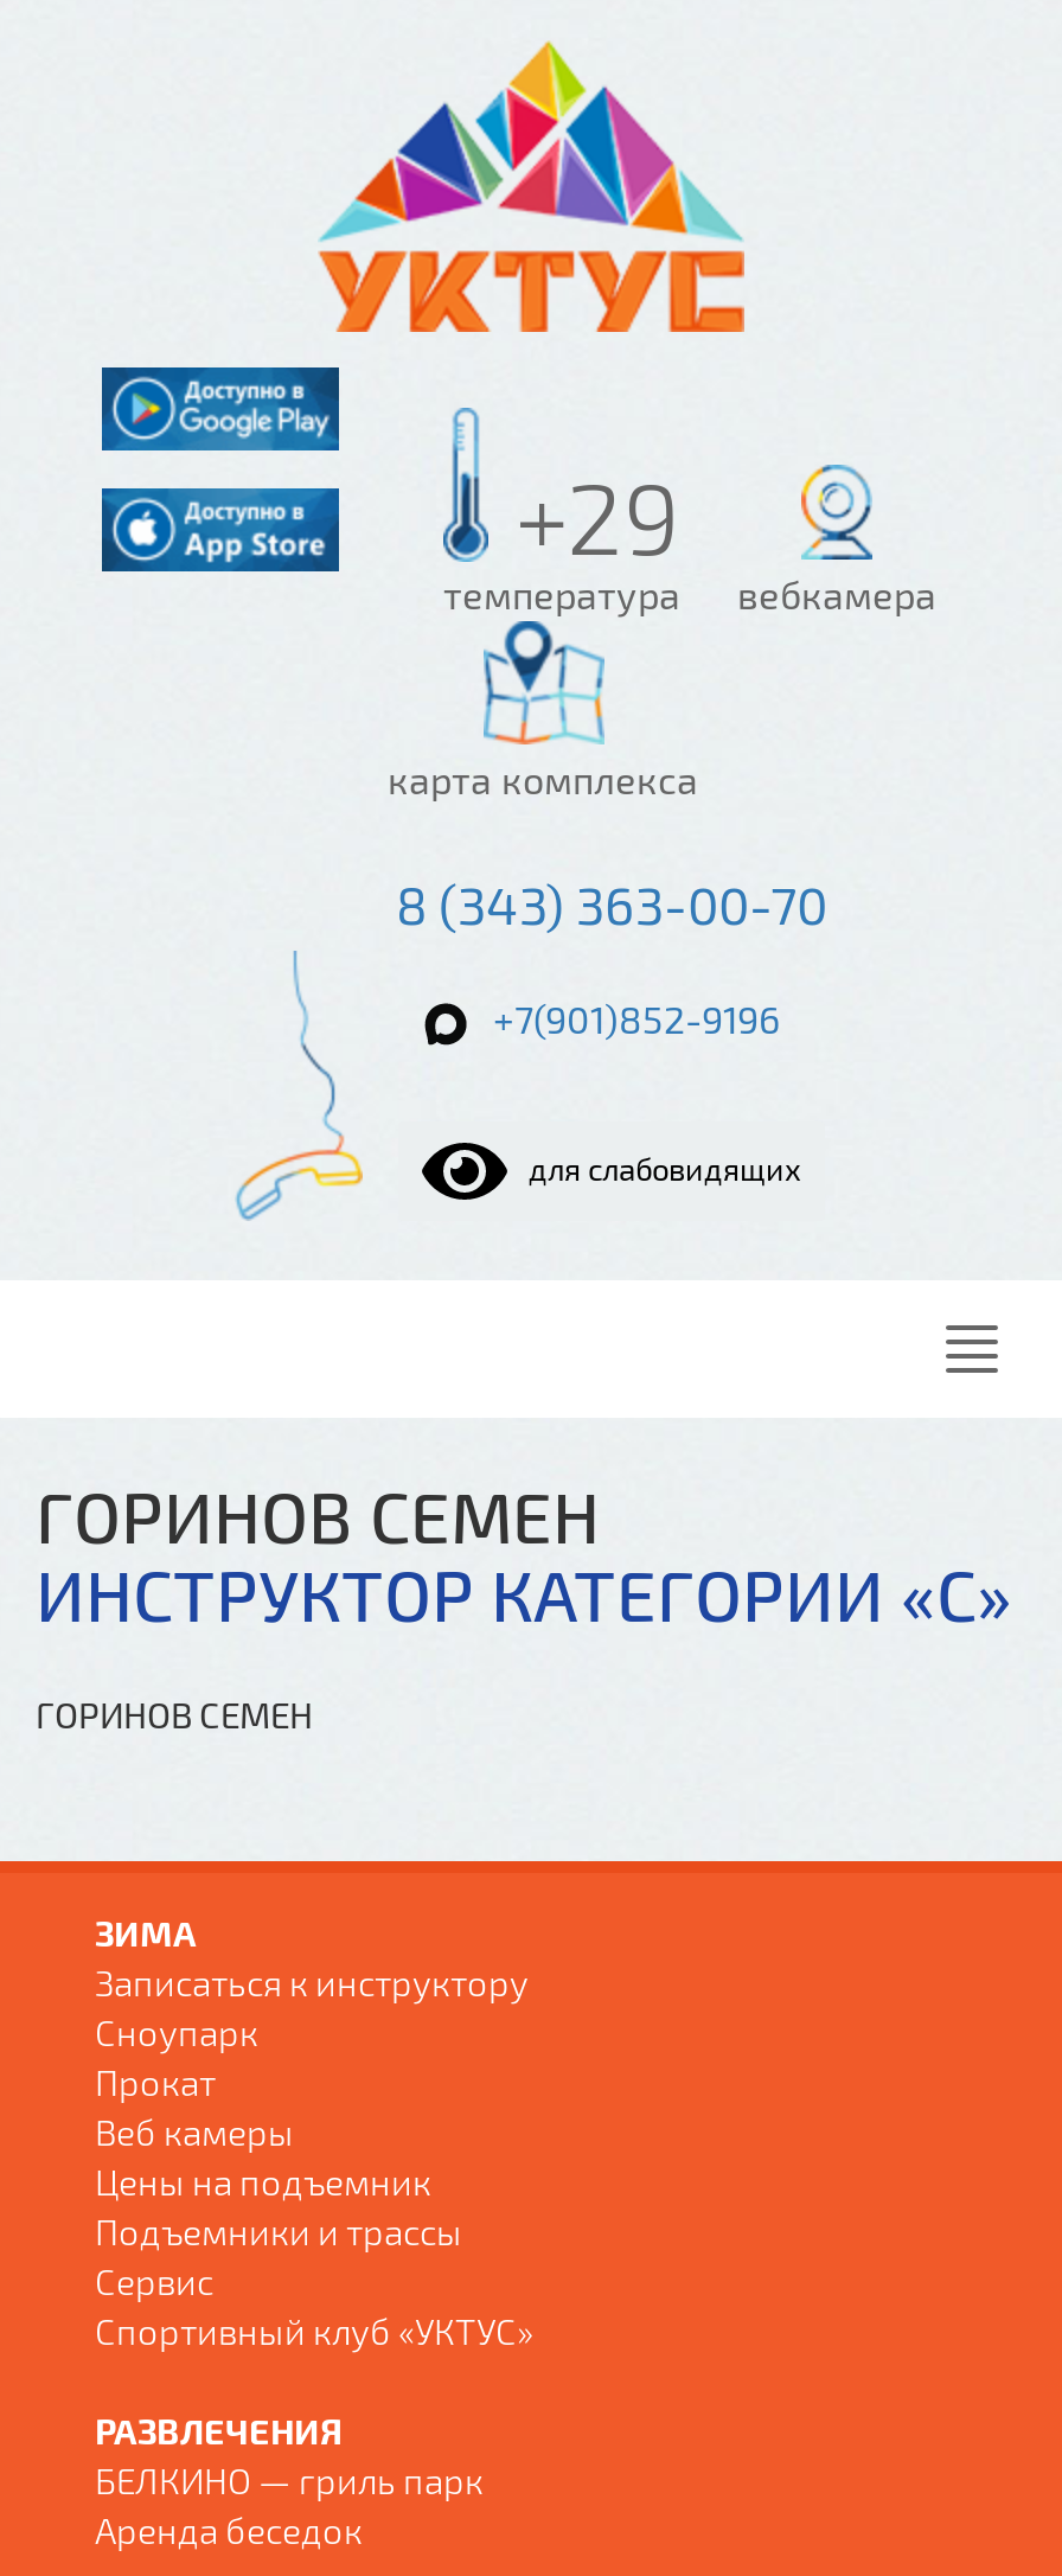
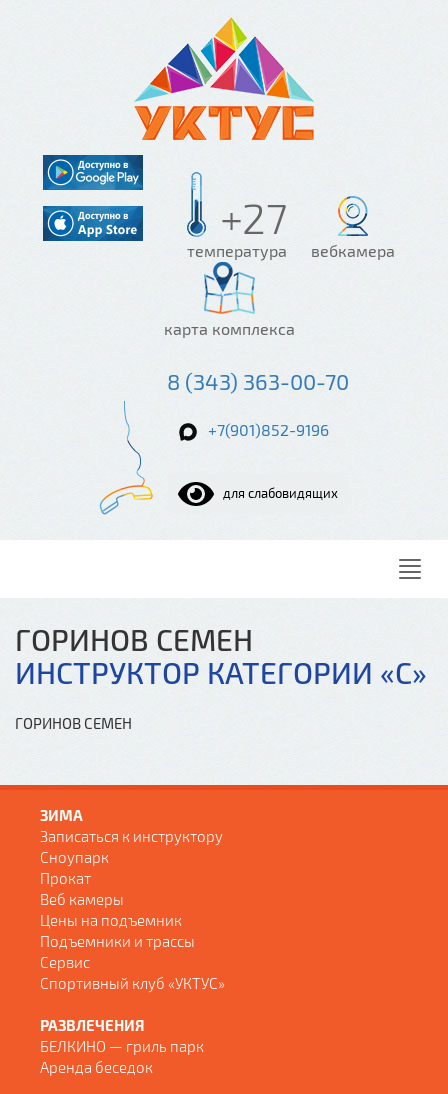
- +29
+ +27
